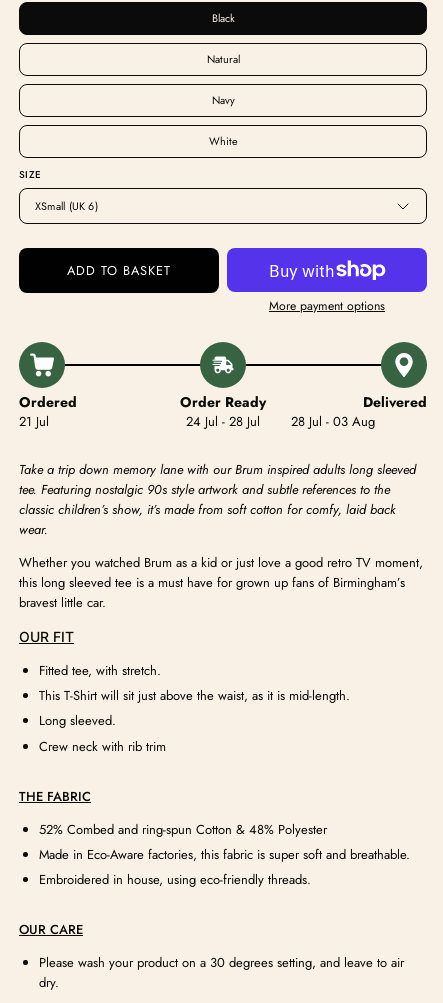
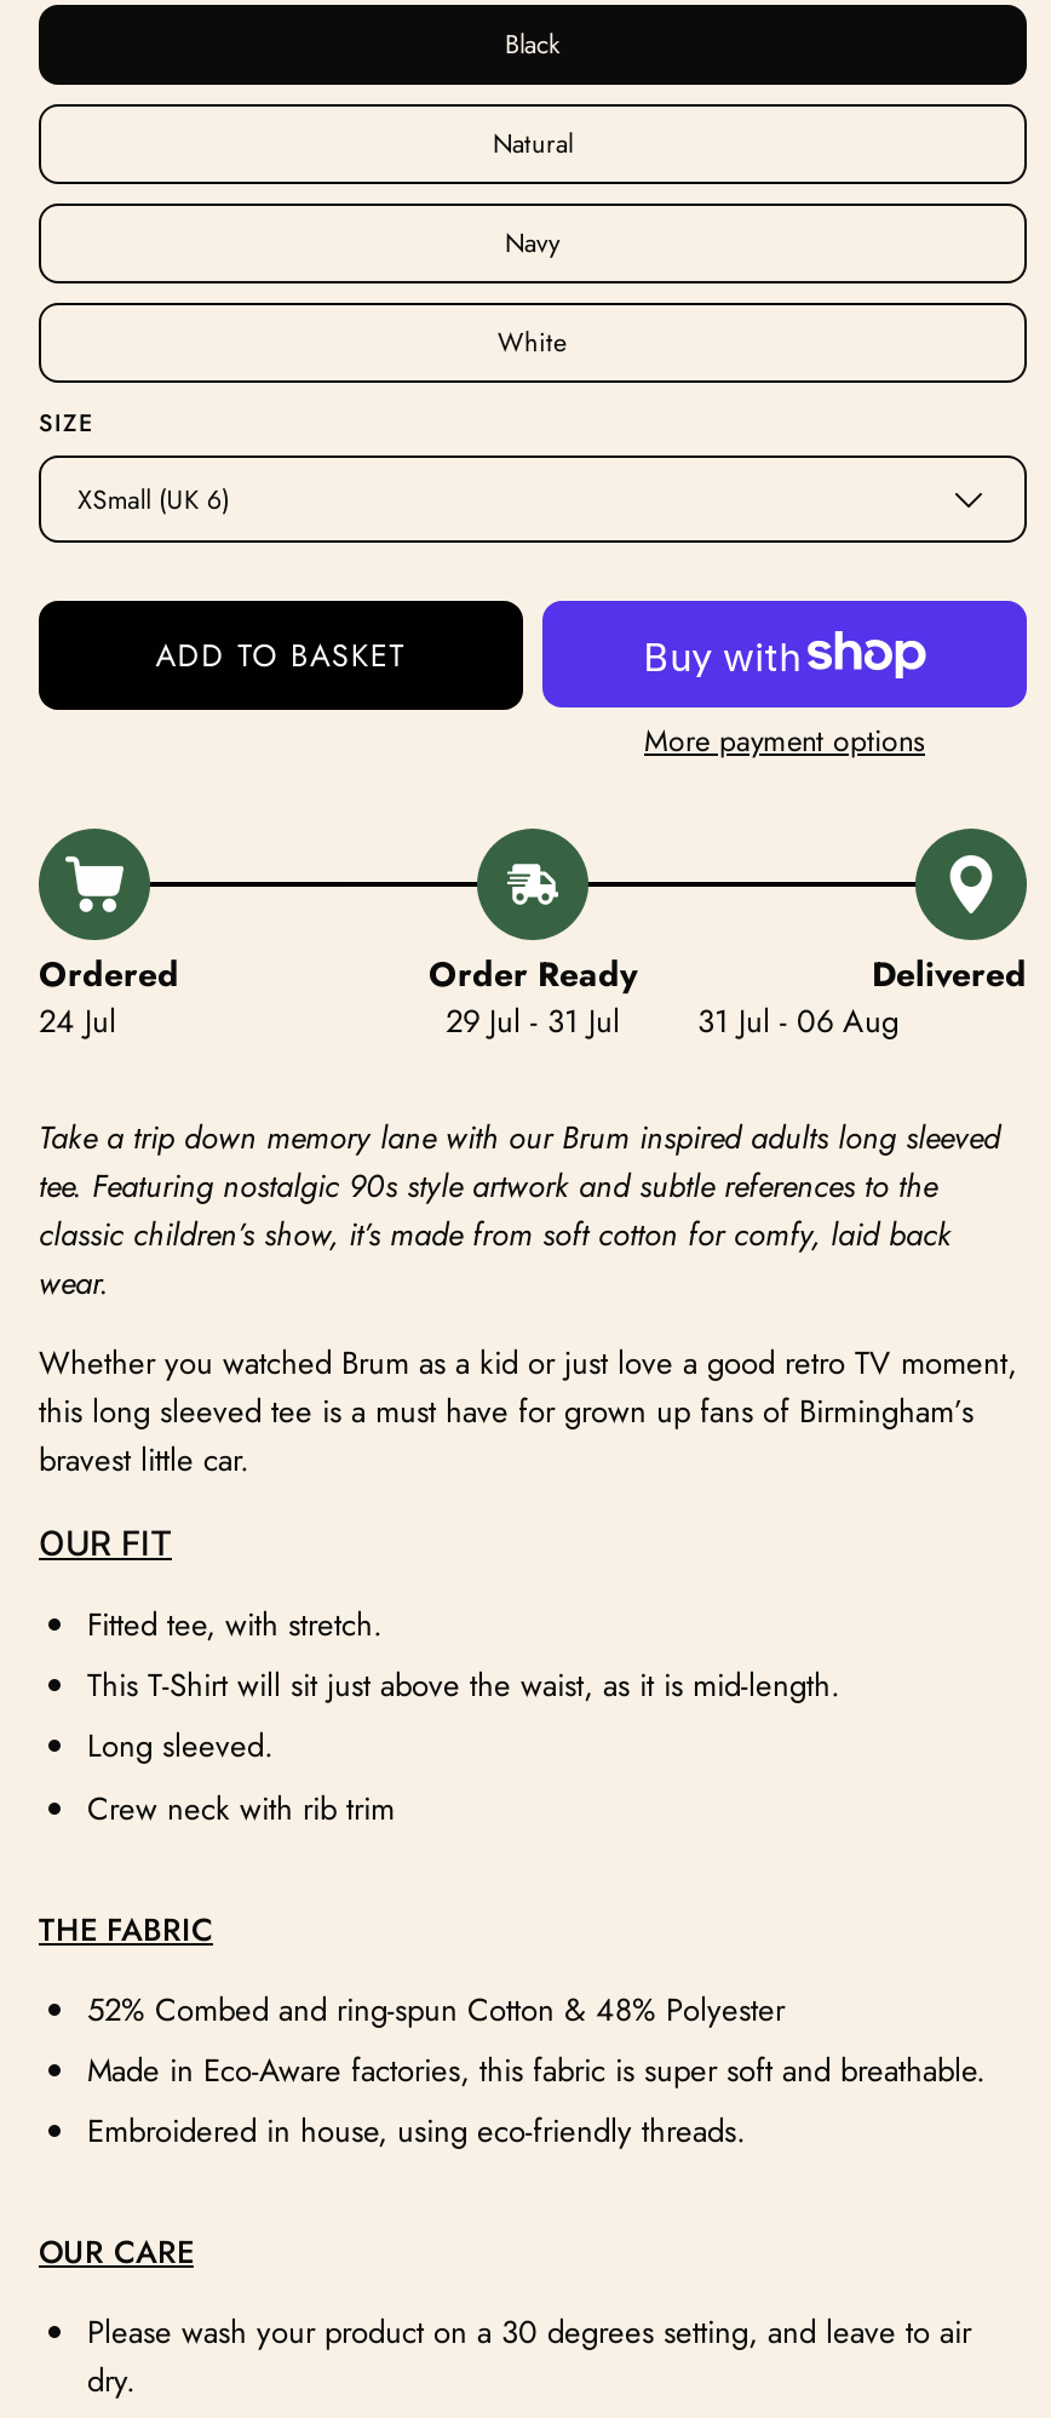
- 21 Jul
+ 24 Jul

- 24 Jul - 28 Jul
+ 29 Jul - 31 Jul

- 28 Jul - 03 Aug
+ 31 Jul - 06 Aug
